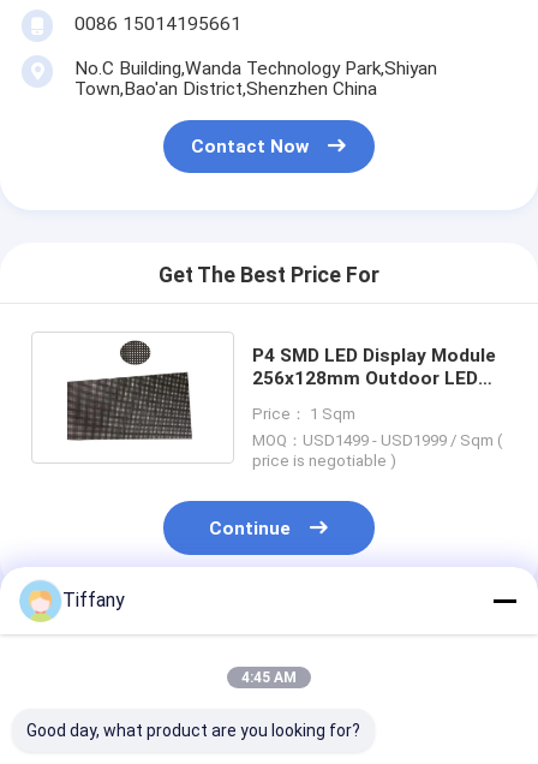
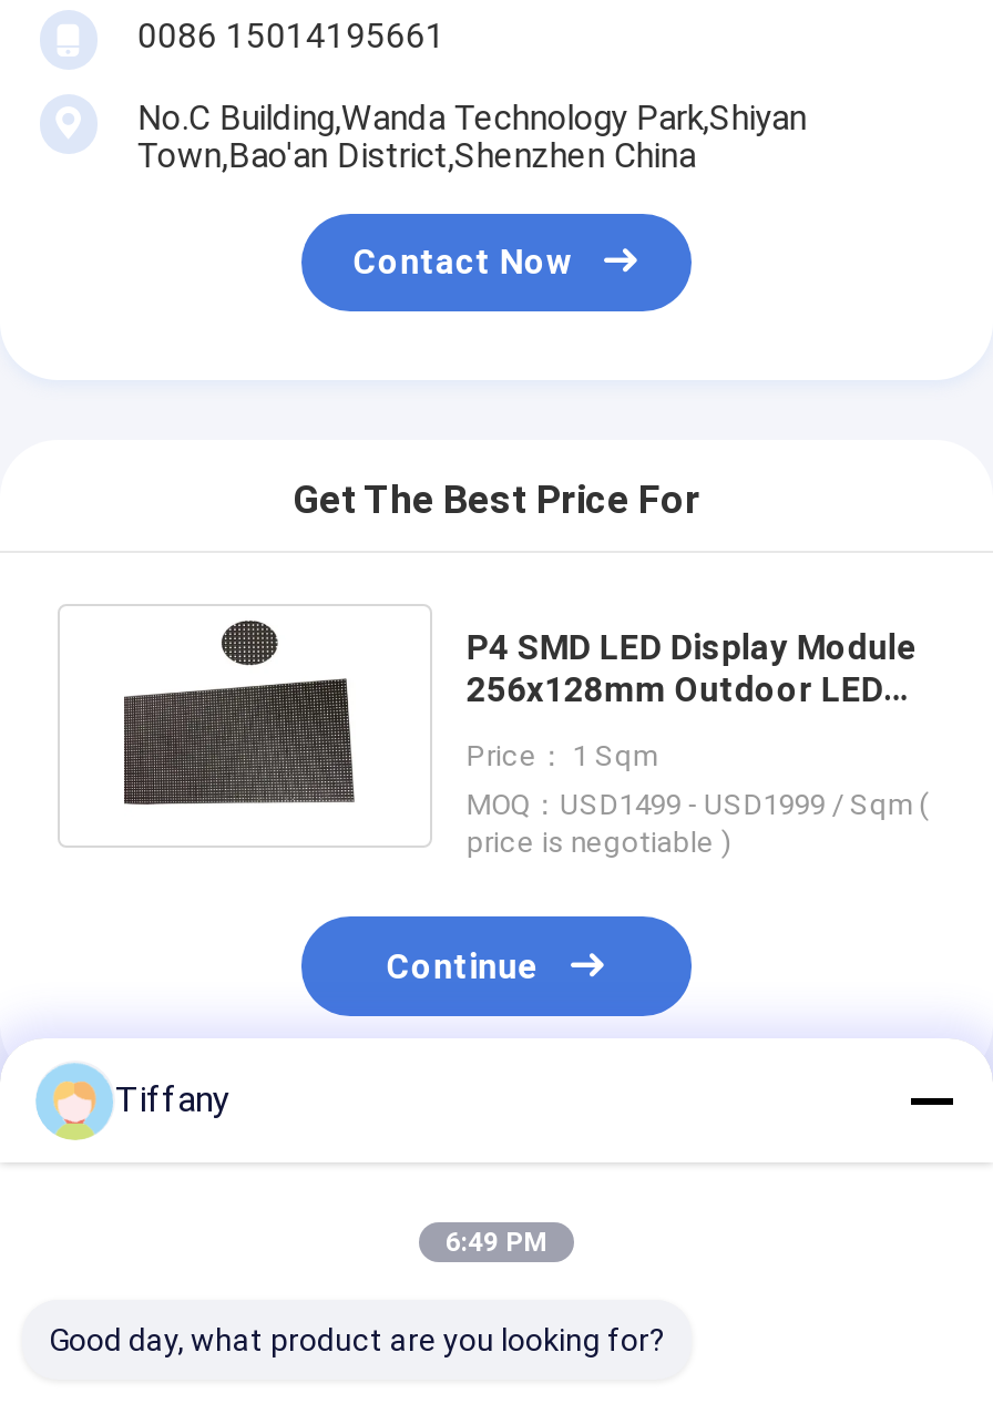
- 4:45 AM
+ 6:49 PM
